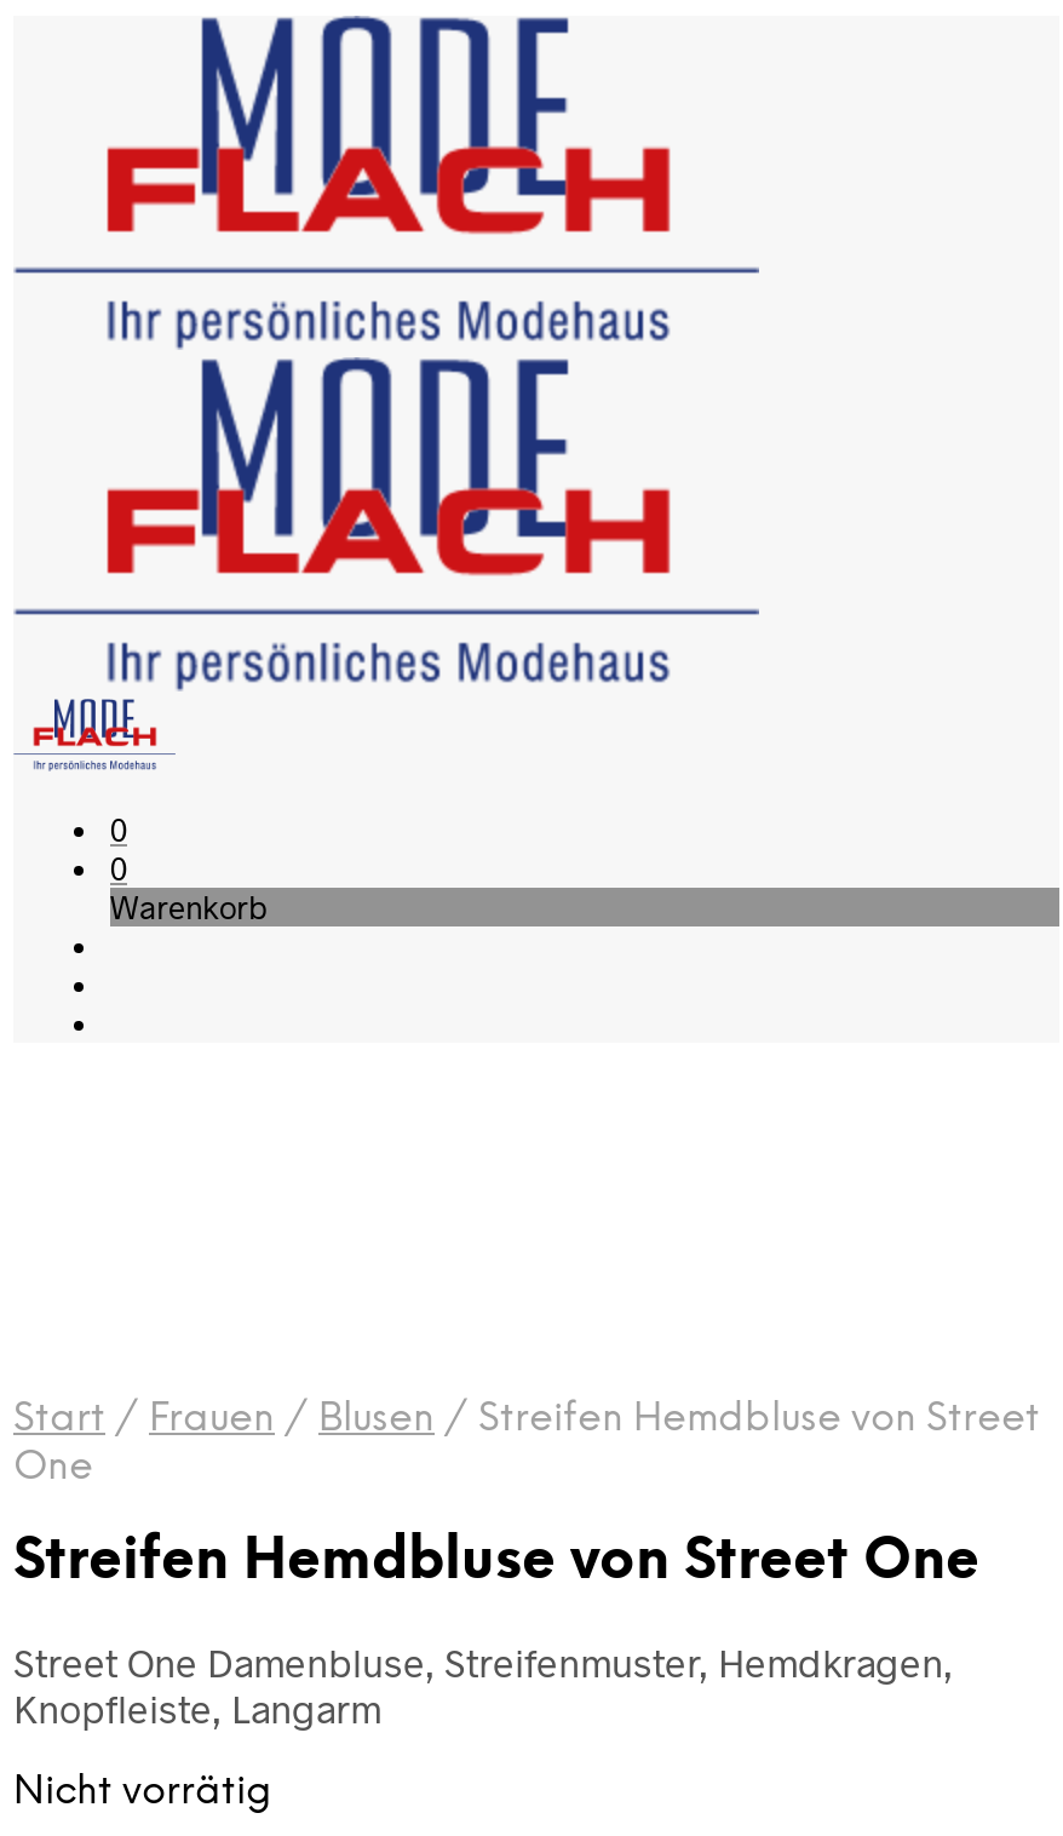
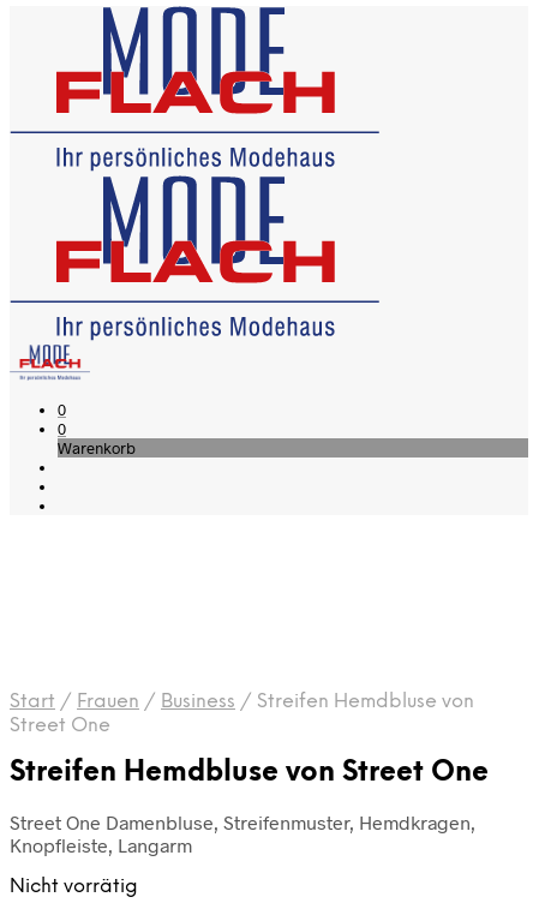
- Start / Frauen / Blusen / Streifen Hemdbluse von Street
- One
+ Start / Frauen / Business / Streifen Hemdbluse von
+ Street One
